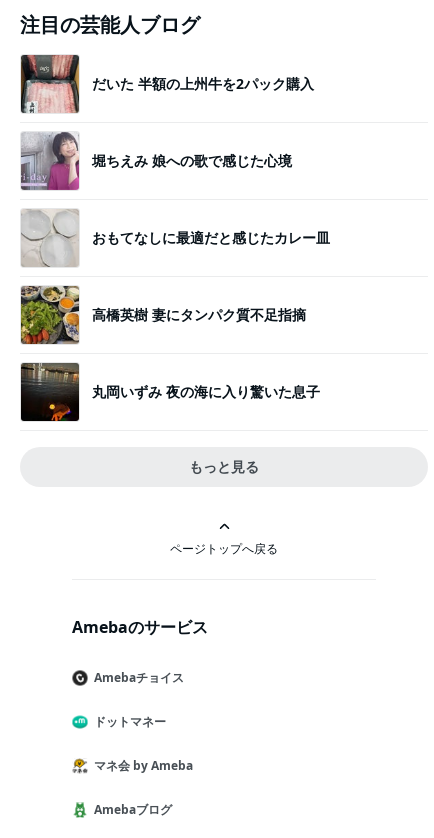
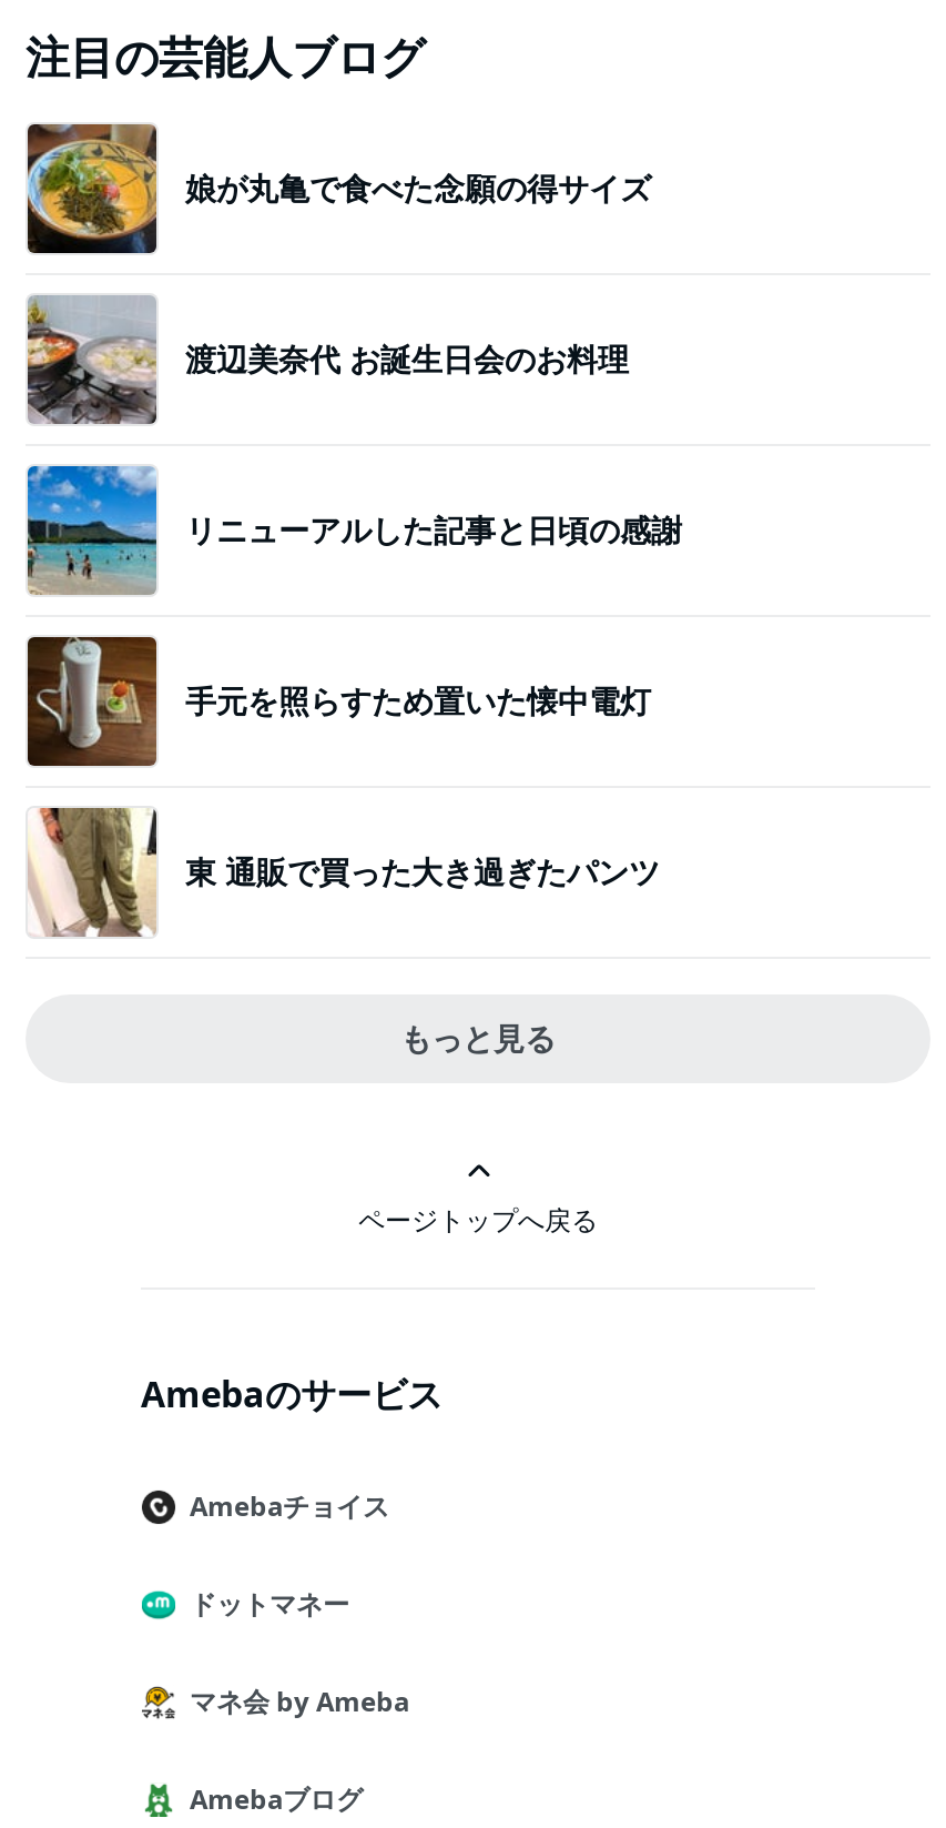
- [image]
- だいた 半額の上州牛を2パック購入
+ [image]
+ 娘が丸亀で食べた念願の得サイズ

- [image]
- 堀ちえみ 娘への歌で感じた心境
+ [image]
+ 渡辺美奈代 お誕生日会のお料理

- [image]
- おもてなしに最適だと感じたカレー皿
+ [image]
+ リニューアルした記事と日頃の感謝

- [image]
- 高橋英樹 妻にタンパク質不足指摘
+ [image]
+ 手元を照らすため置いた懐中電灯

- [image]
- 丸岡いずみ 夜の海に入り驚いた息子
+ [image]
+ 東 通販で買った大き過ぎたパンツ
